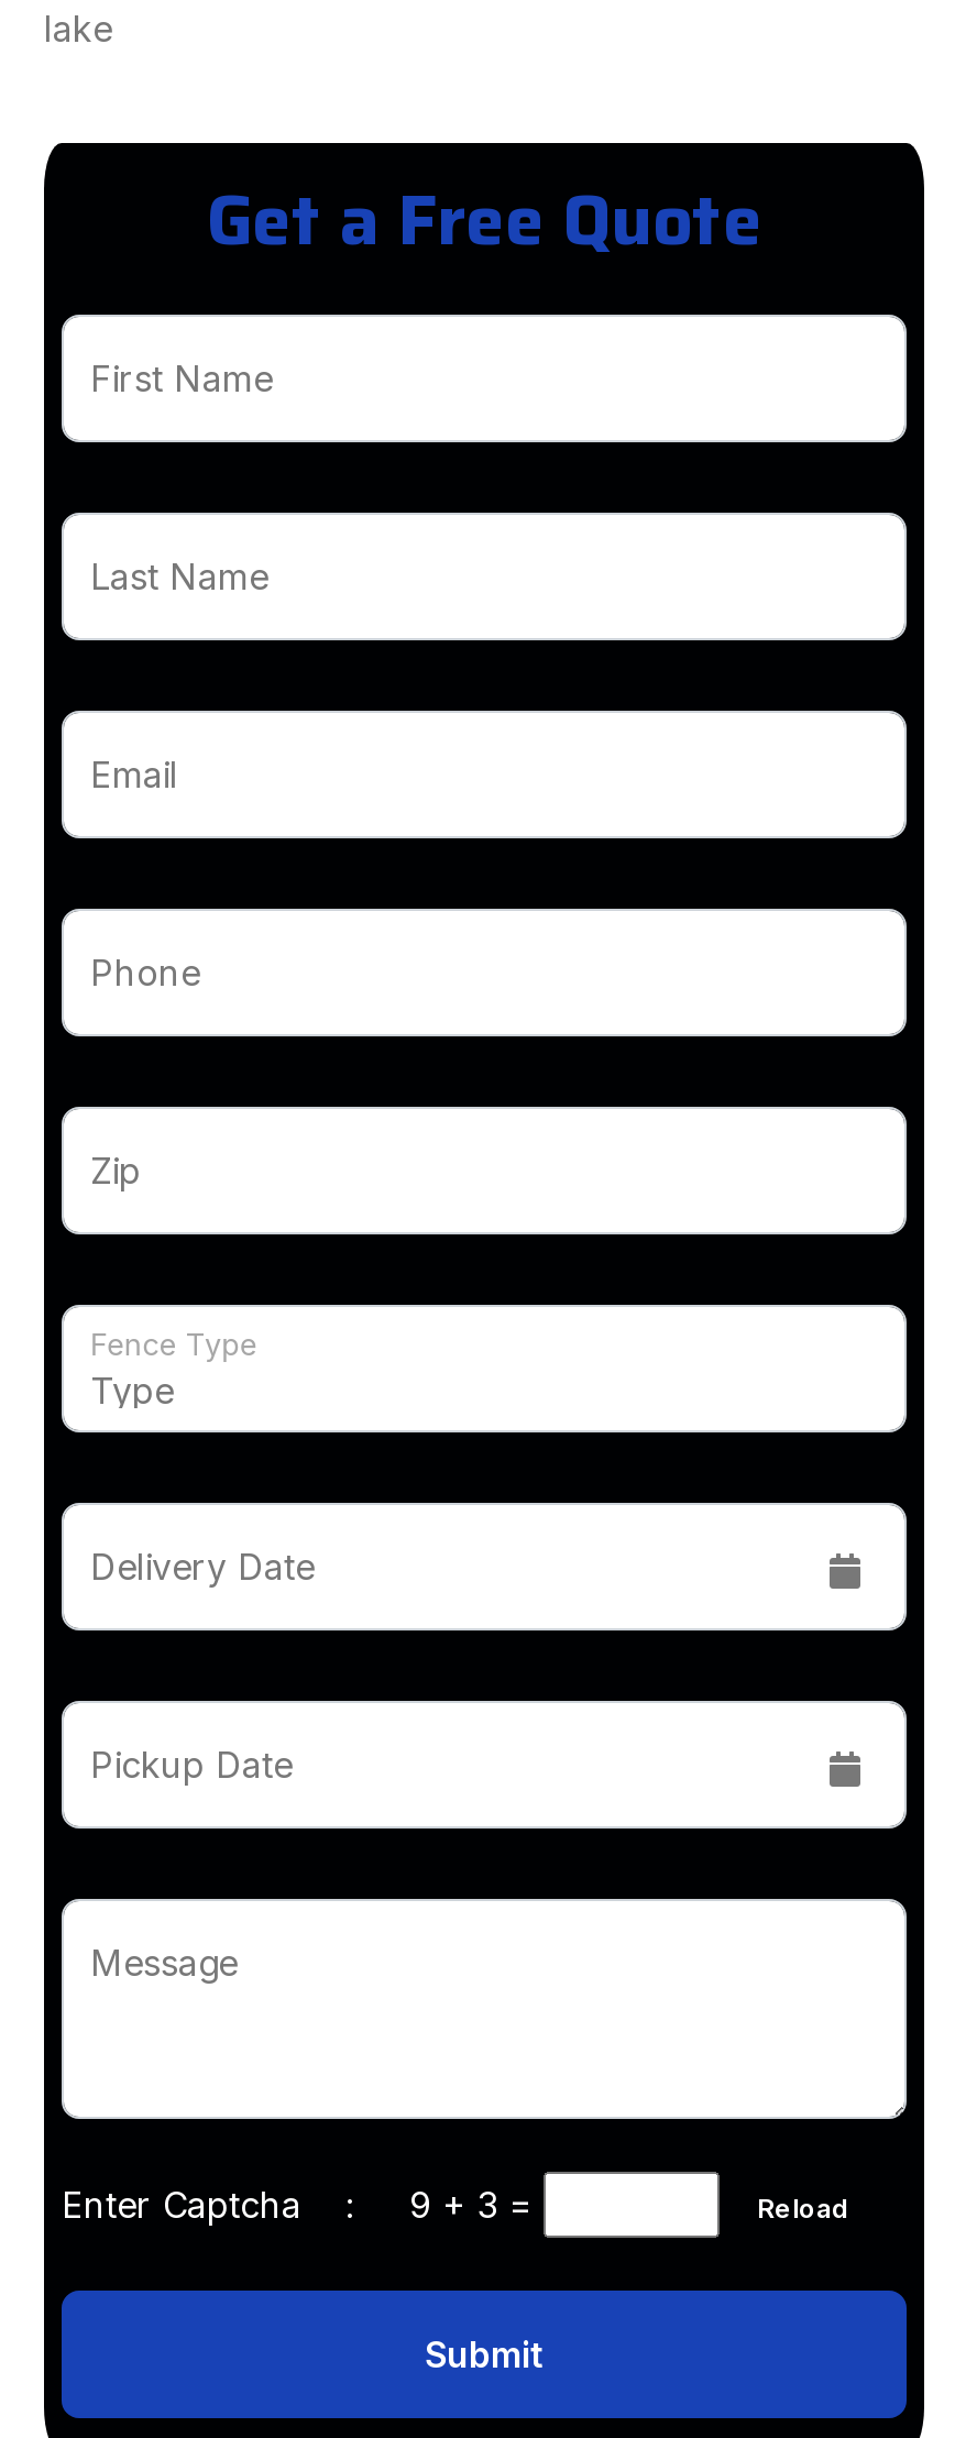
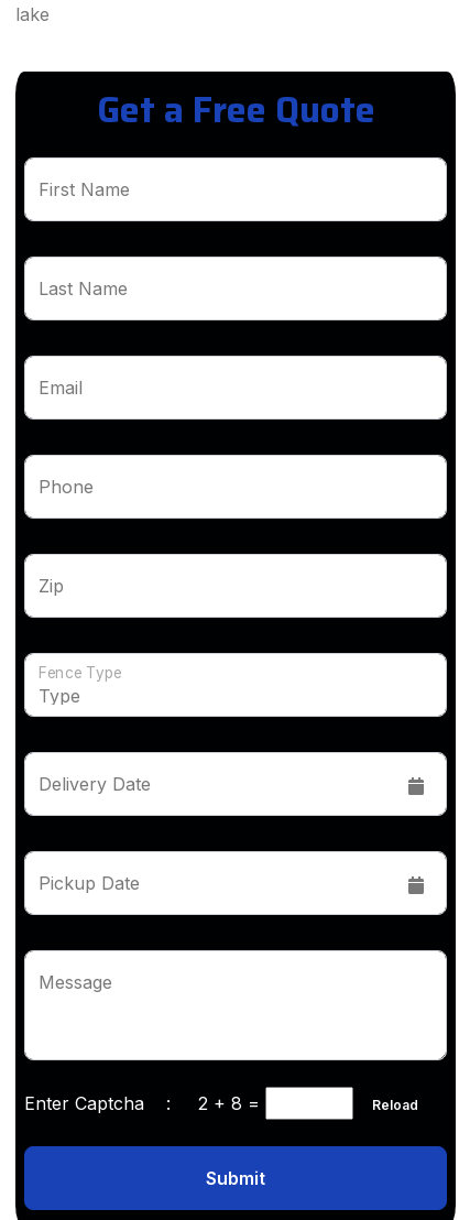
- Enter Captcha : 9 + 3 =
+ Enter Captcha : 2 + 8 =
